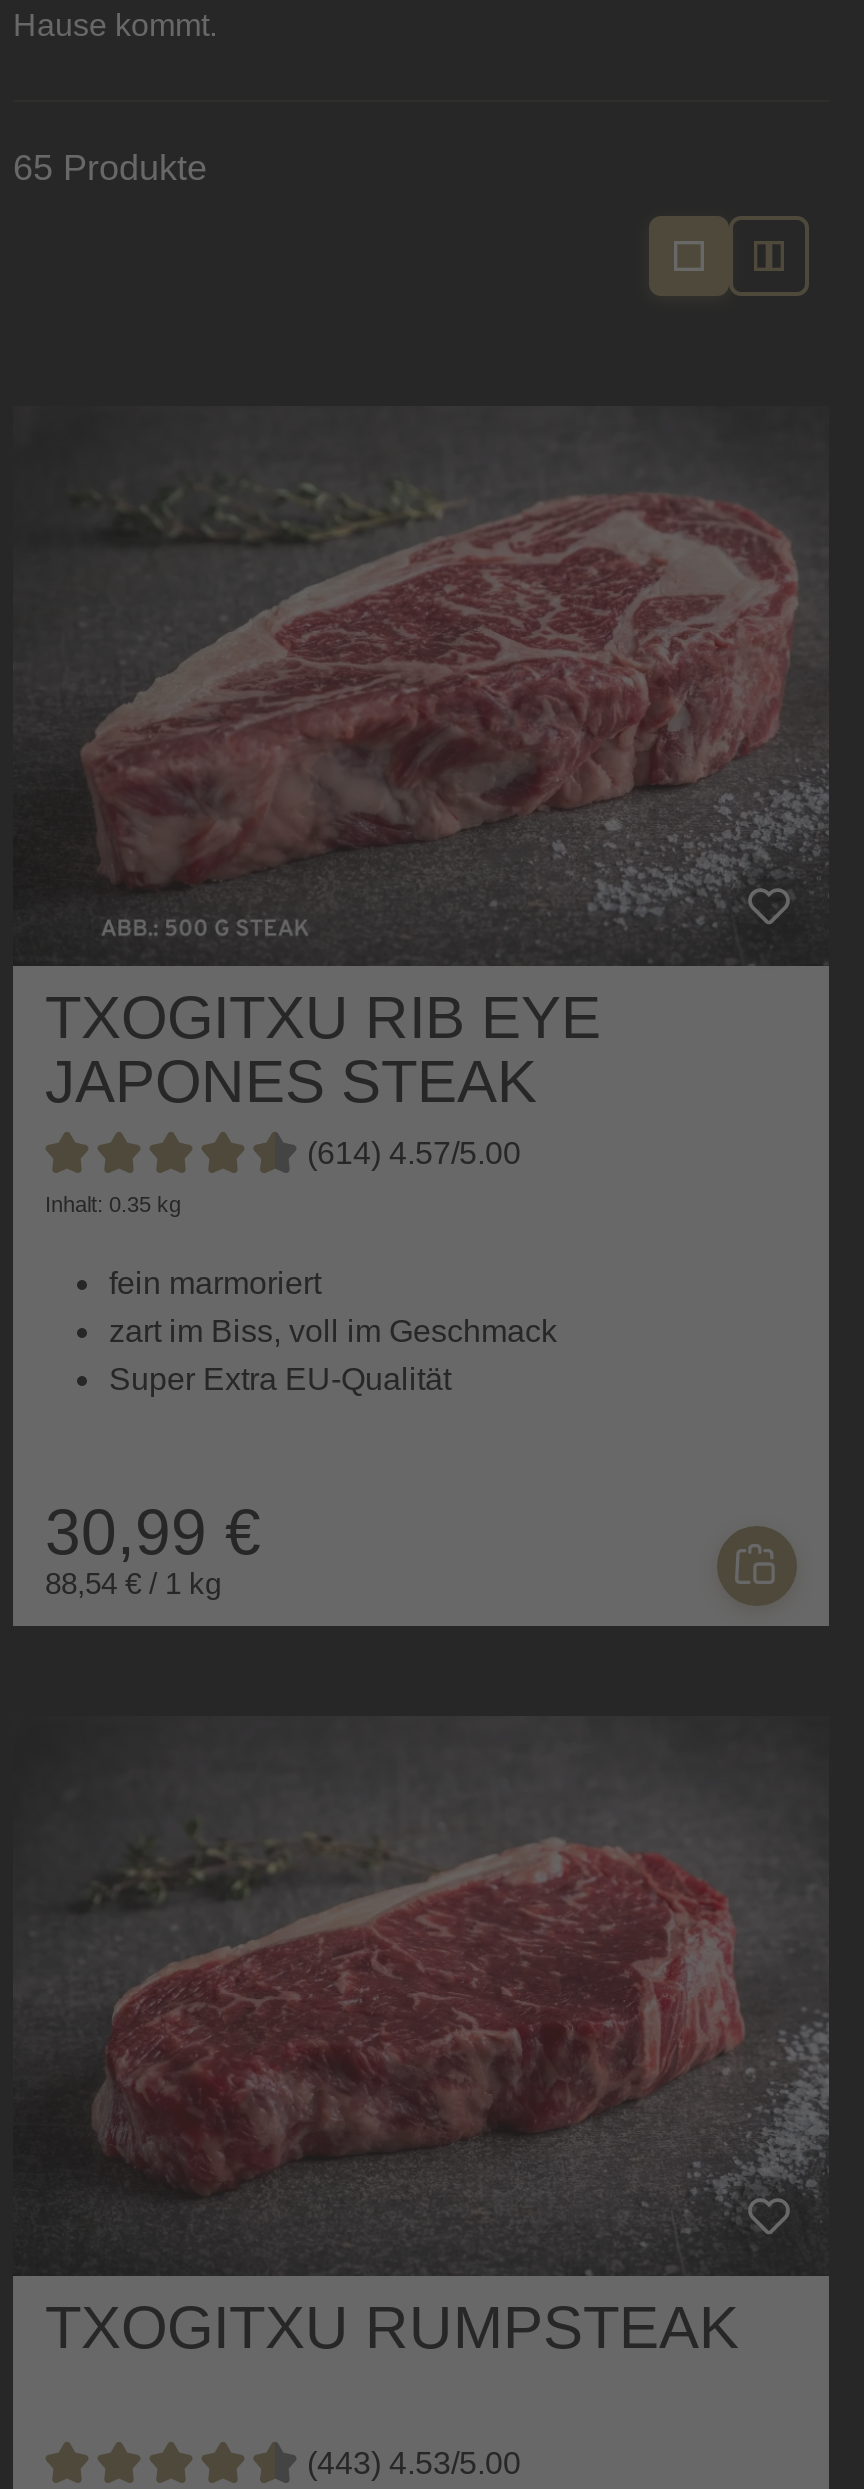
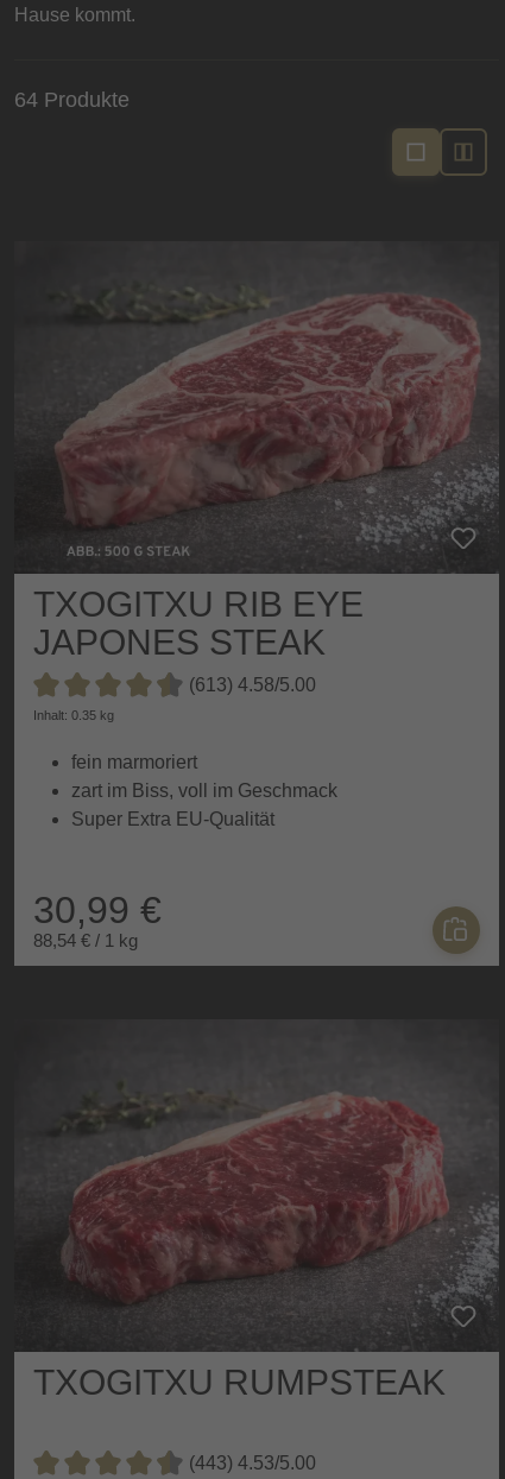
- 65 Produkte
+ 64 Produkte

- (614) 4.57/5.00
+ (613) 4.58/5.00
